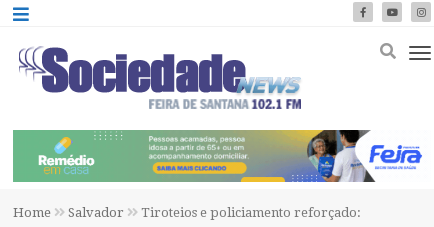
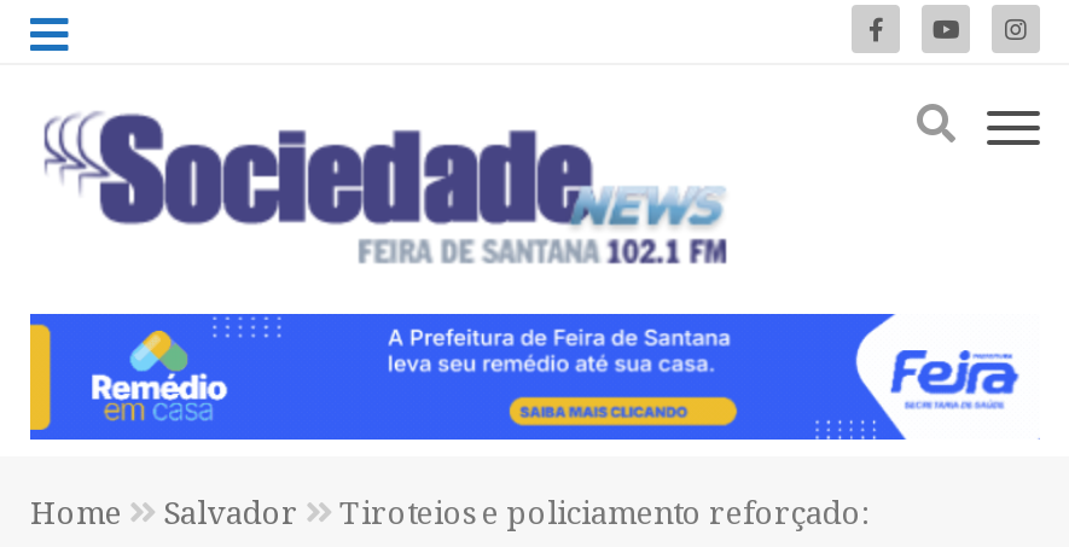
- [image]
+ [image]
